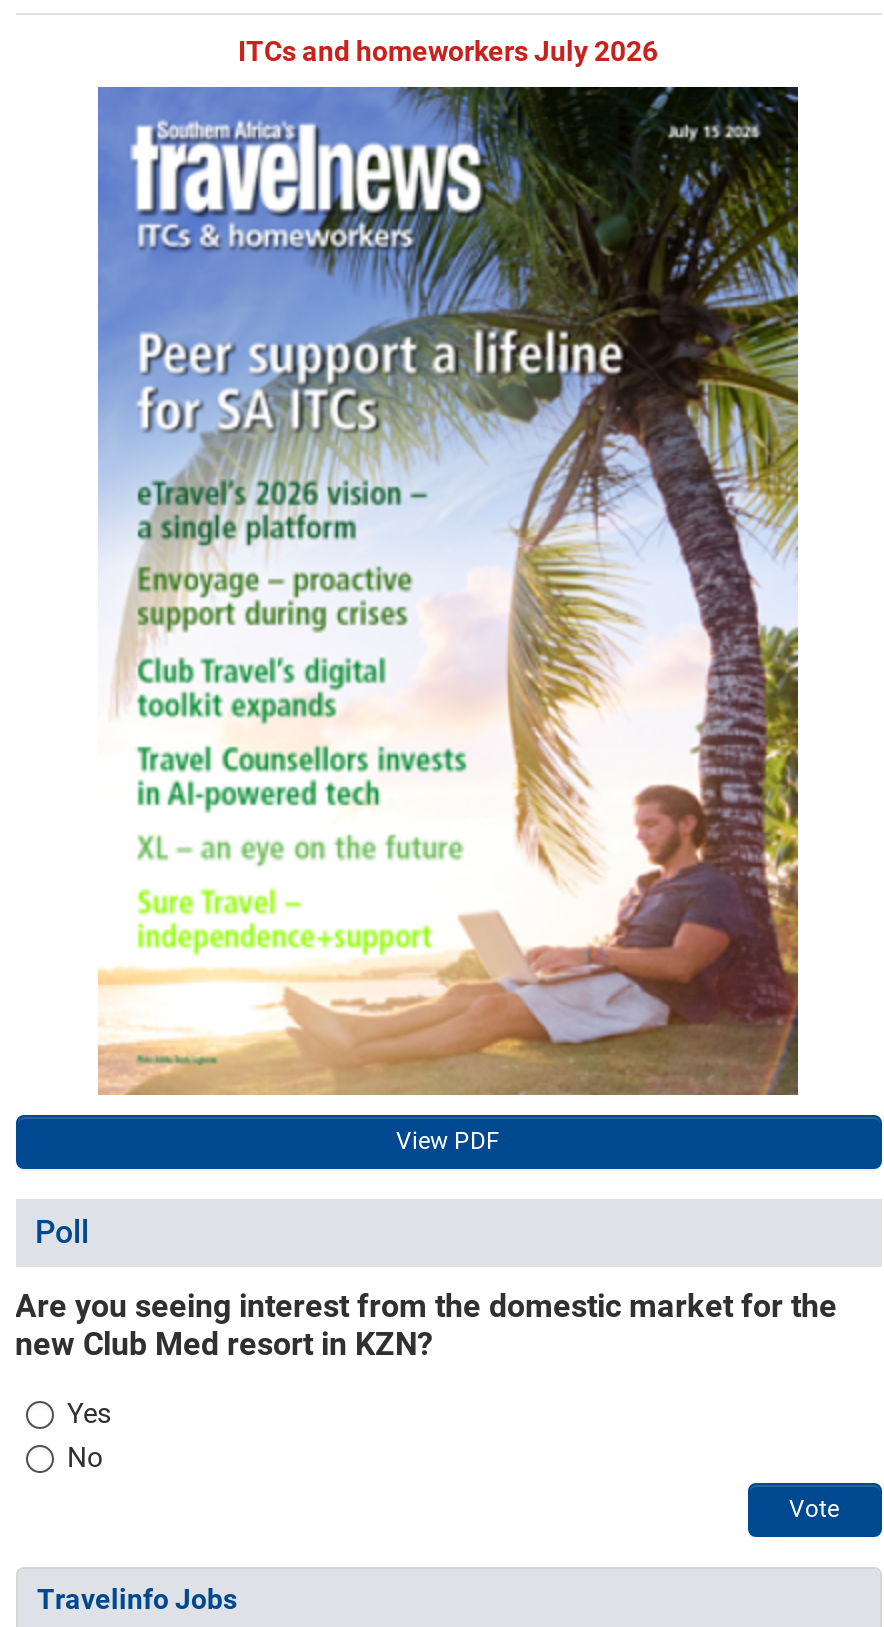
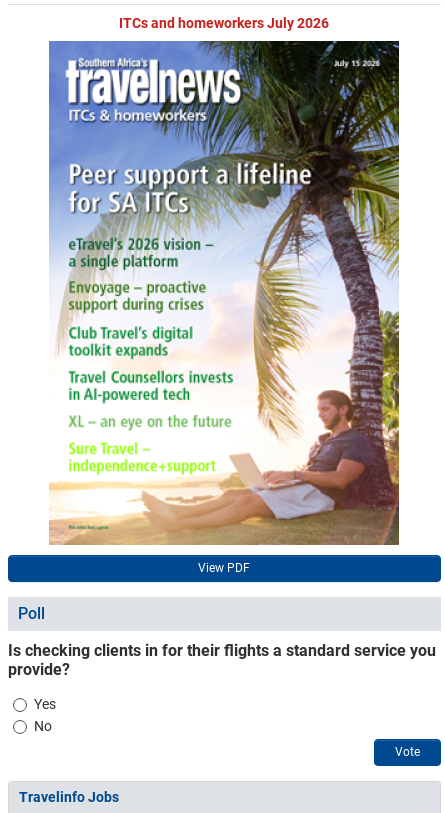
- Are you seeing interest from the domestic market for the
- new Club Med resort in KZN?
+ Is checking clients in for their flights a standard service you
+ provide?
